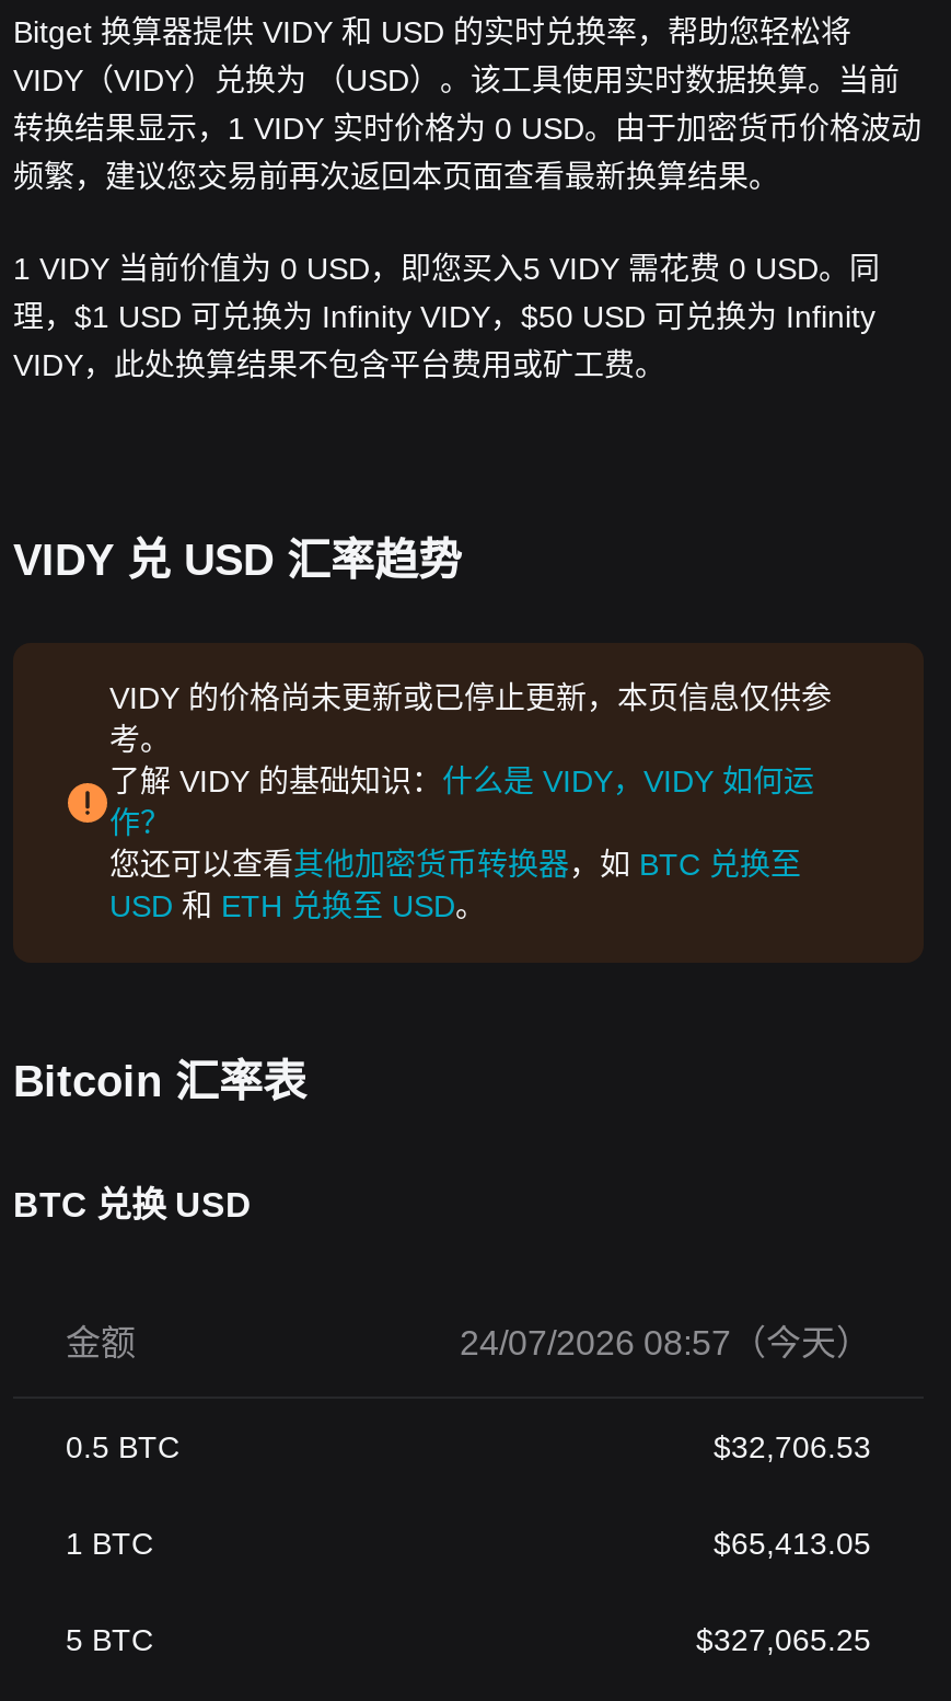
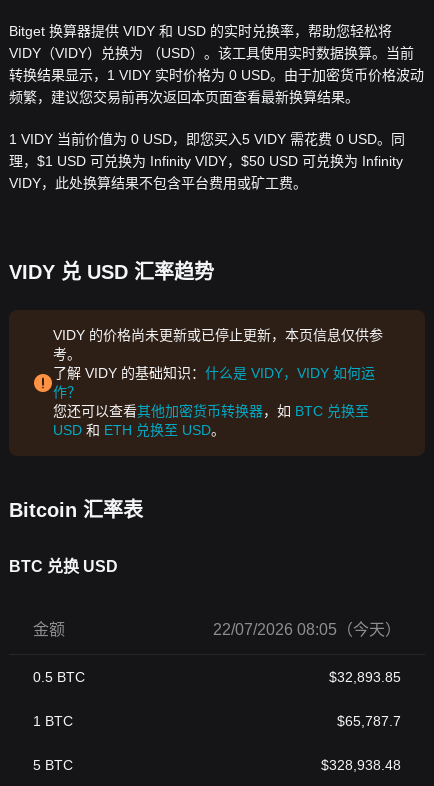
- 24/07/2026 08:57（今天）
+ 22/07/2026 08:05（今天）

- $32,706.53
+ $32,893.85

- $65,413.05
+ $65,787.7

- $327,065.25
+ $328,938.48
